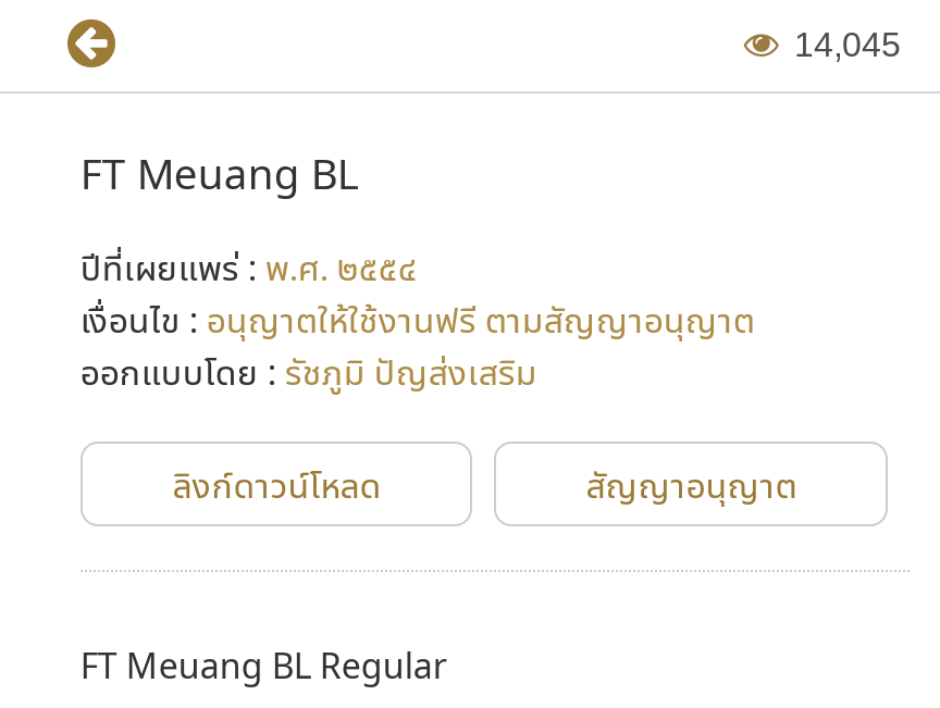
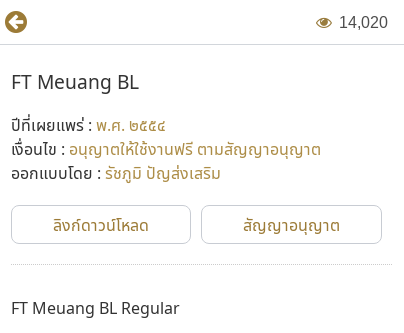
- 14,045
+ 14,020
